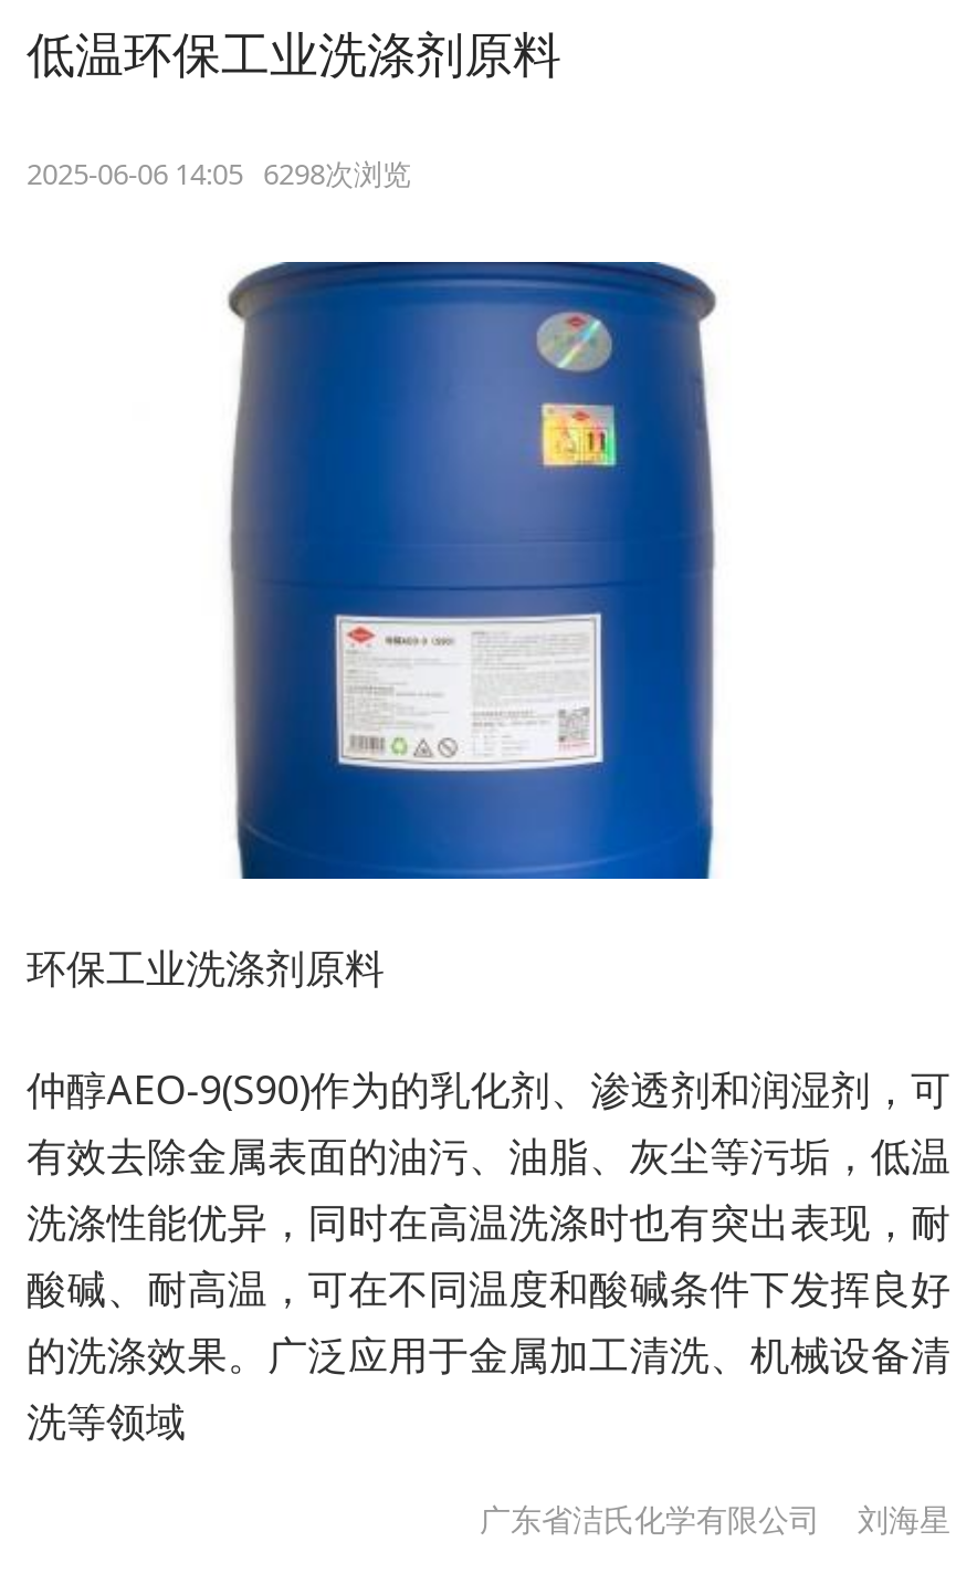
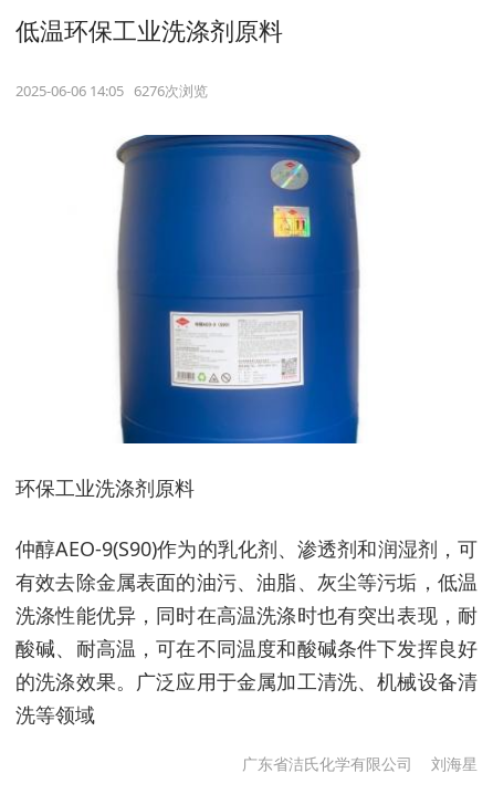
- 2025-06-06 14:05 6298次浏览
+ 2025-06-06 14:05 6276次浏览
